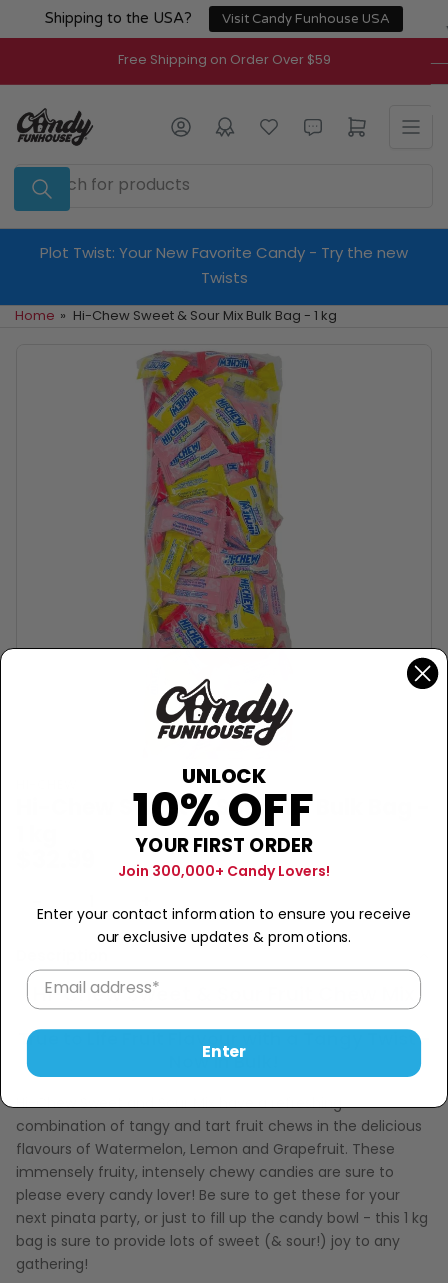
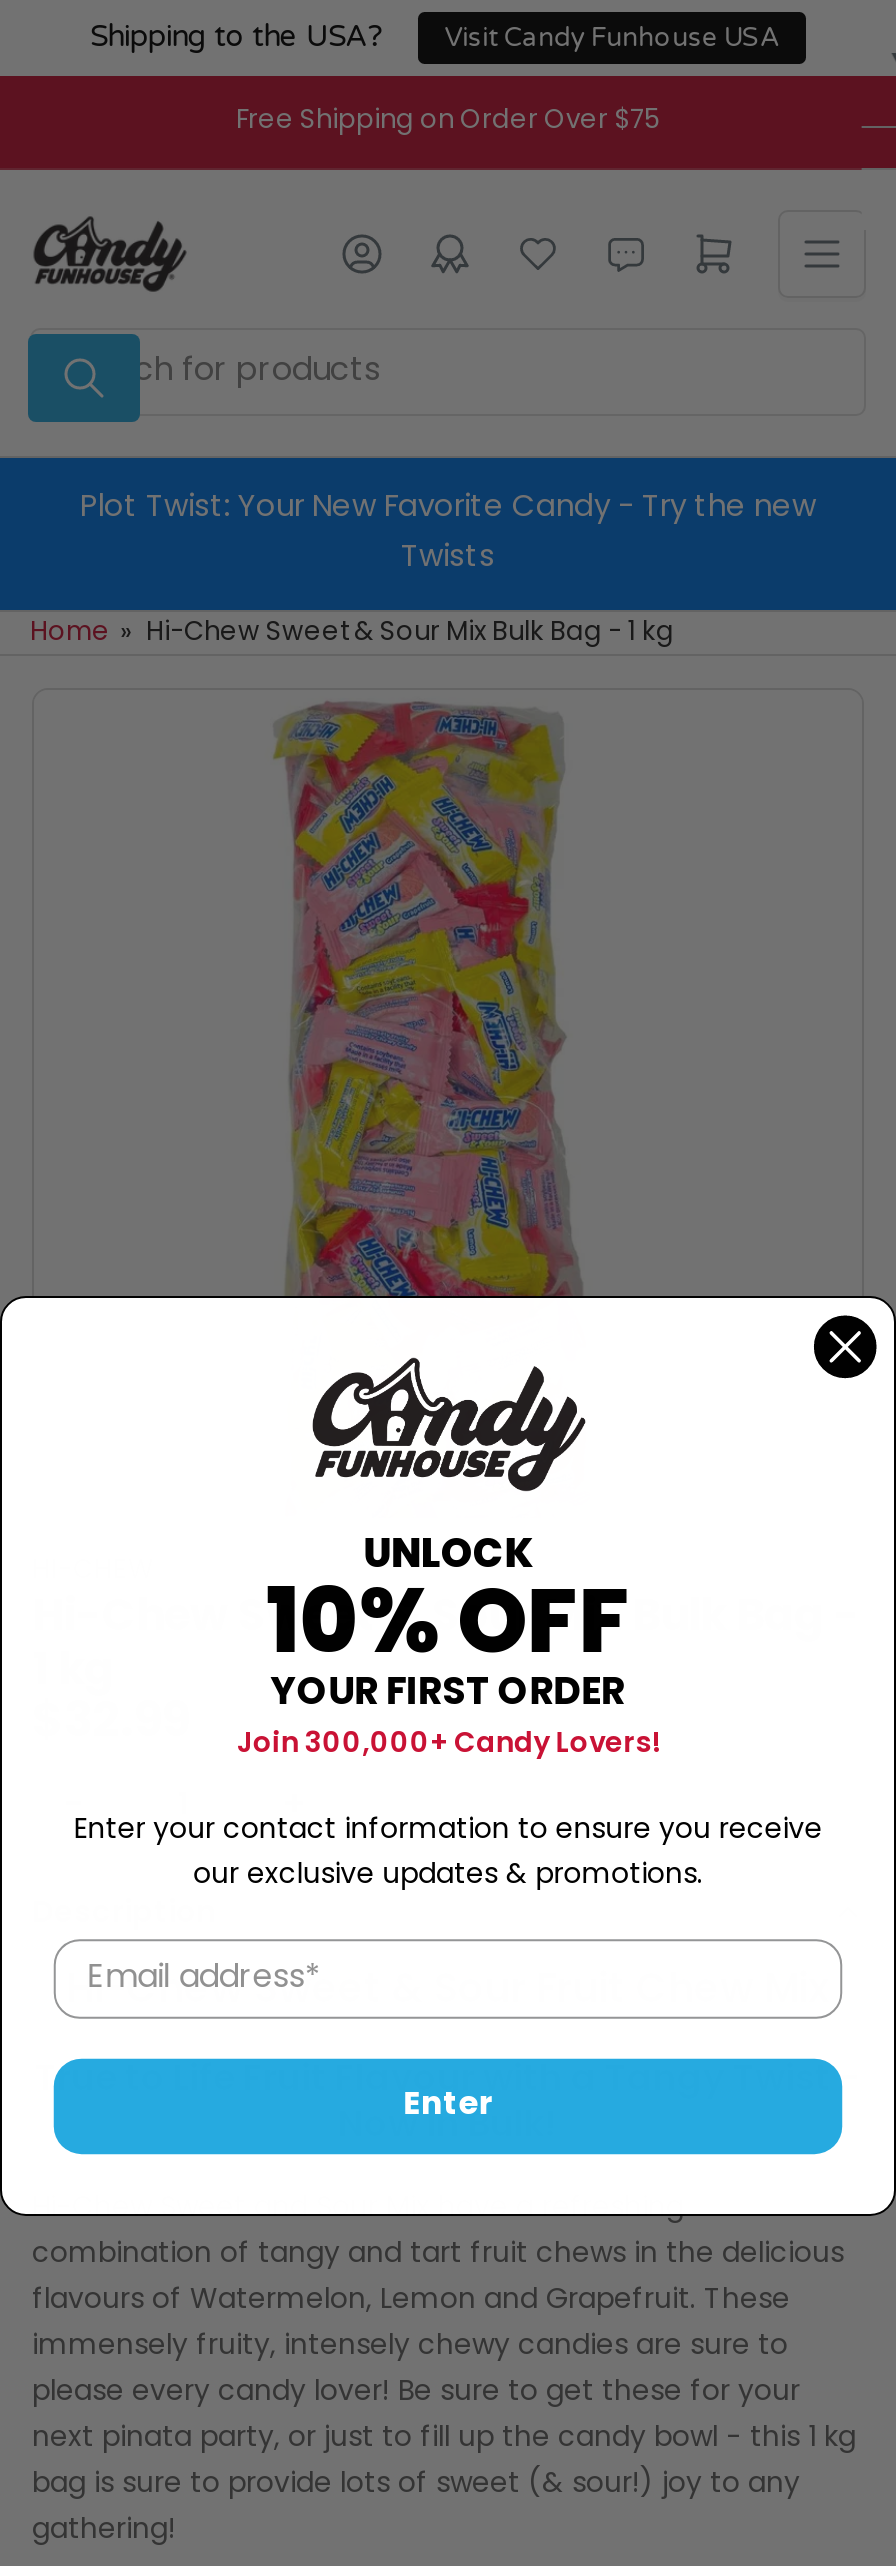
- Free Shipping on Order Over $59
+ Free Shipping on Order Over $75
